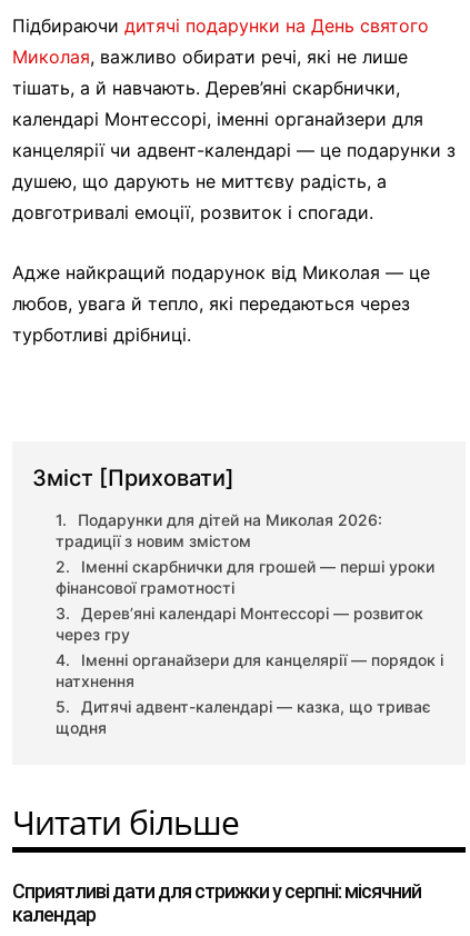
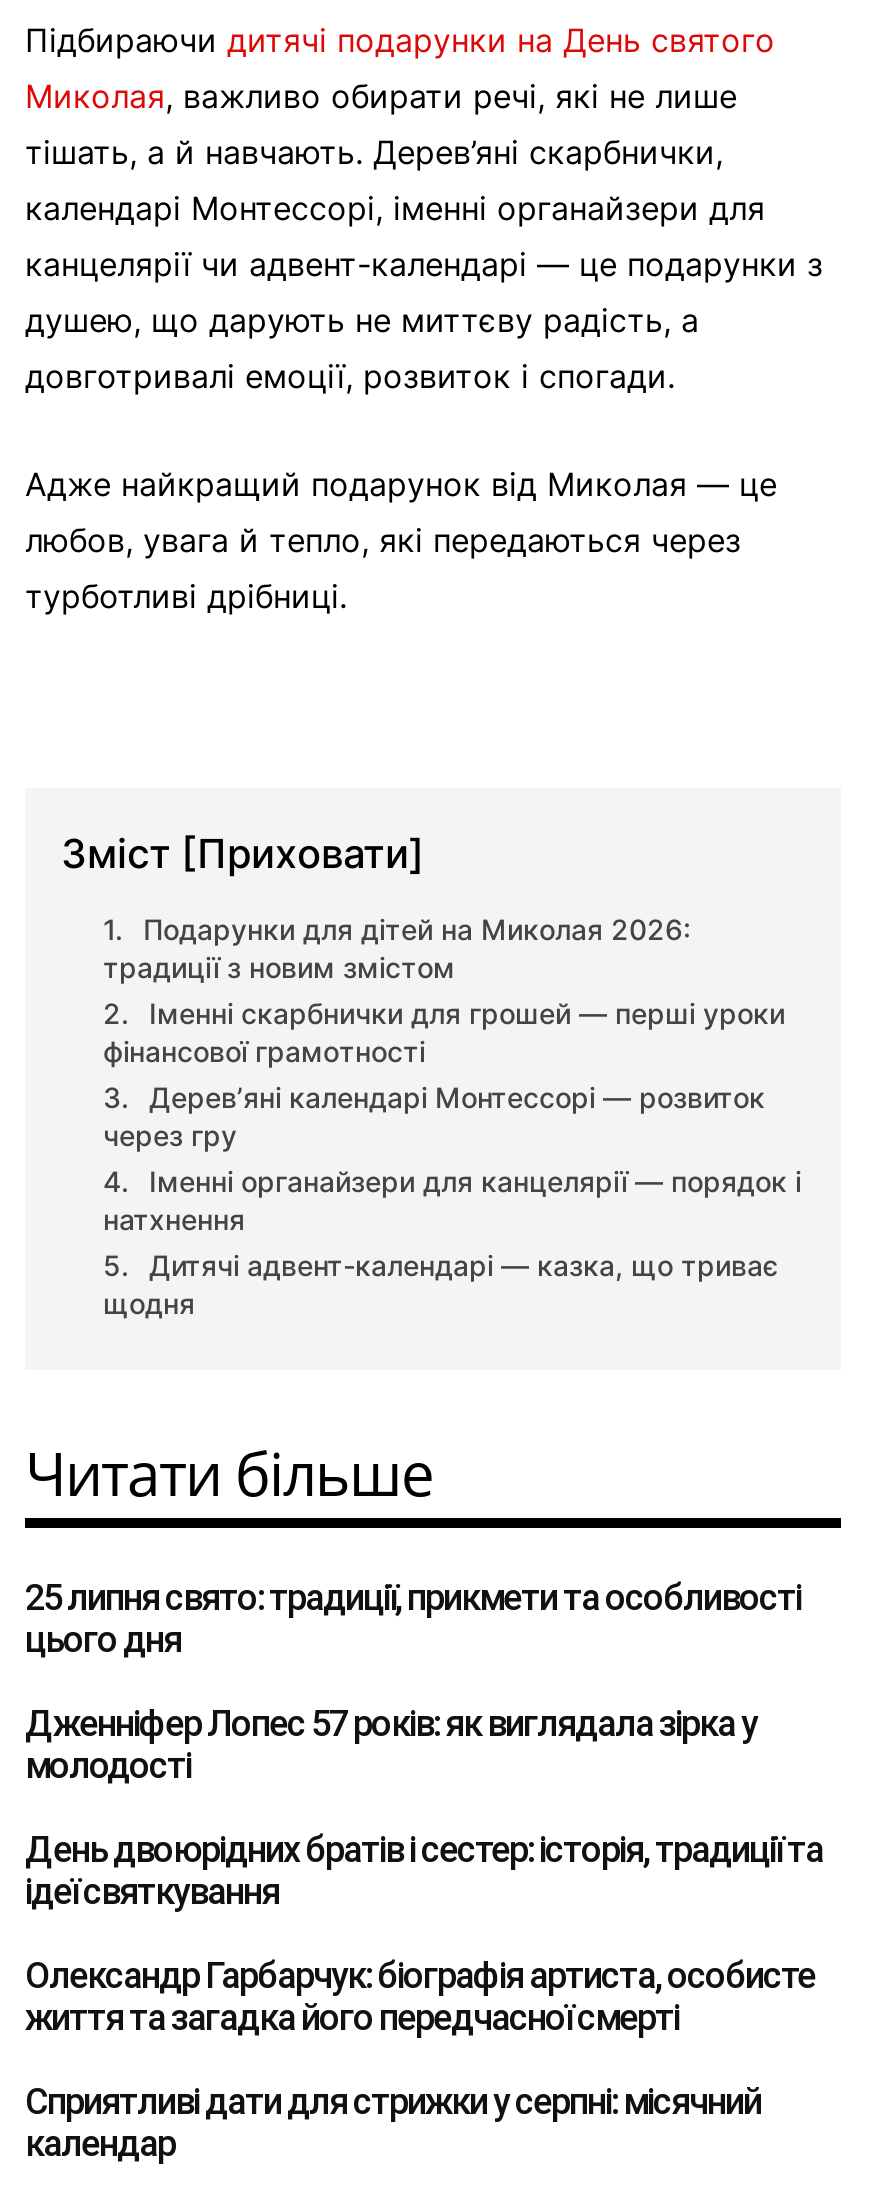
+ 25 липня свято: традиції, прикмети та особливості
+ цього дня
+ Дженніфер Лопес 57 років: як виглядала зірка у
+ молодості
+ День двоюрідних братів і сестер: історія, традиції та
+ ідеї святкування
+ Олександр Гарбарчук: біографія артиста, особисте
+ життя та загадка його передчасної смерті
